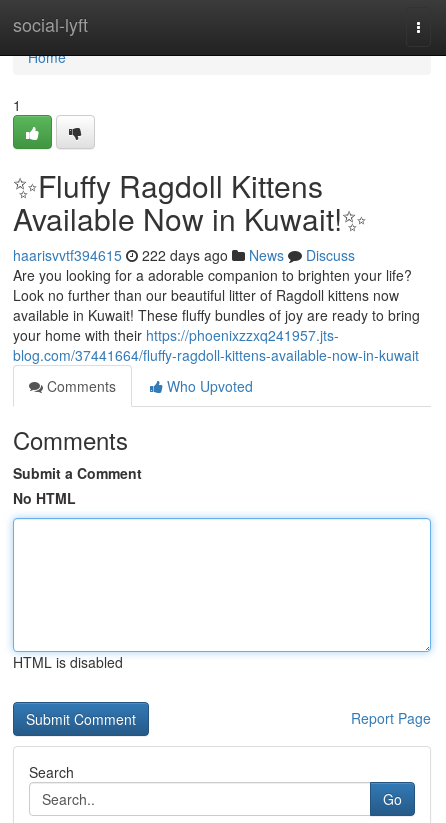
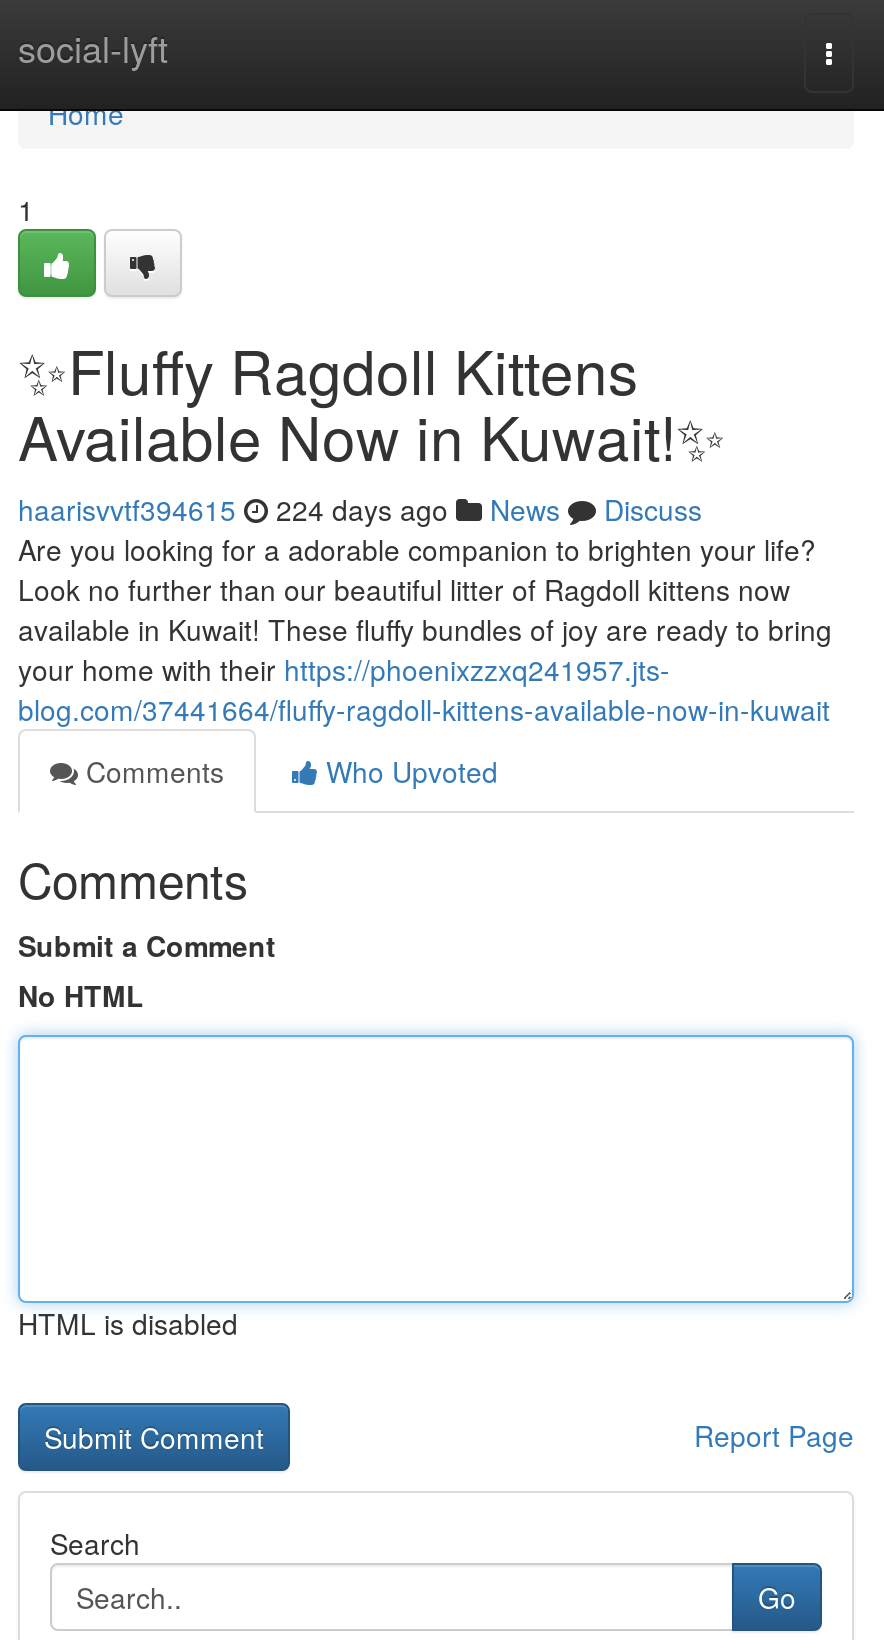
- haarisvvtf394615 222 days ago News Discuss
+ haarisvvtf394615 224 days ago News Discuss
